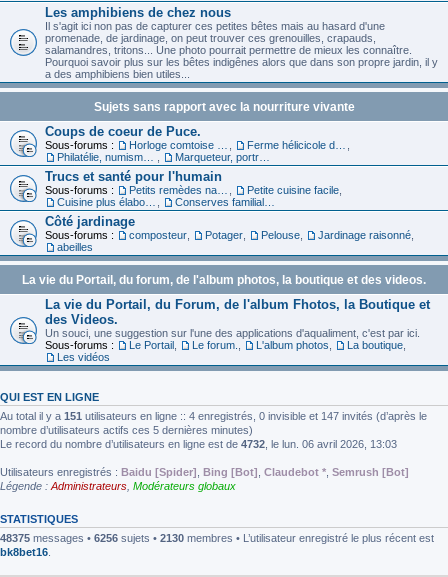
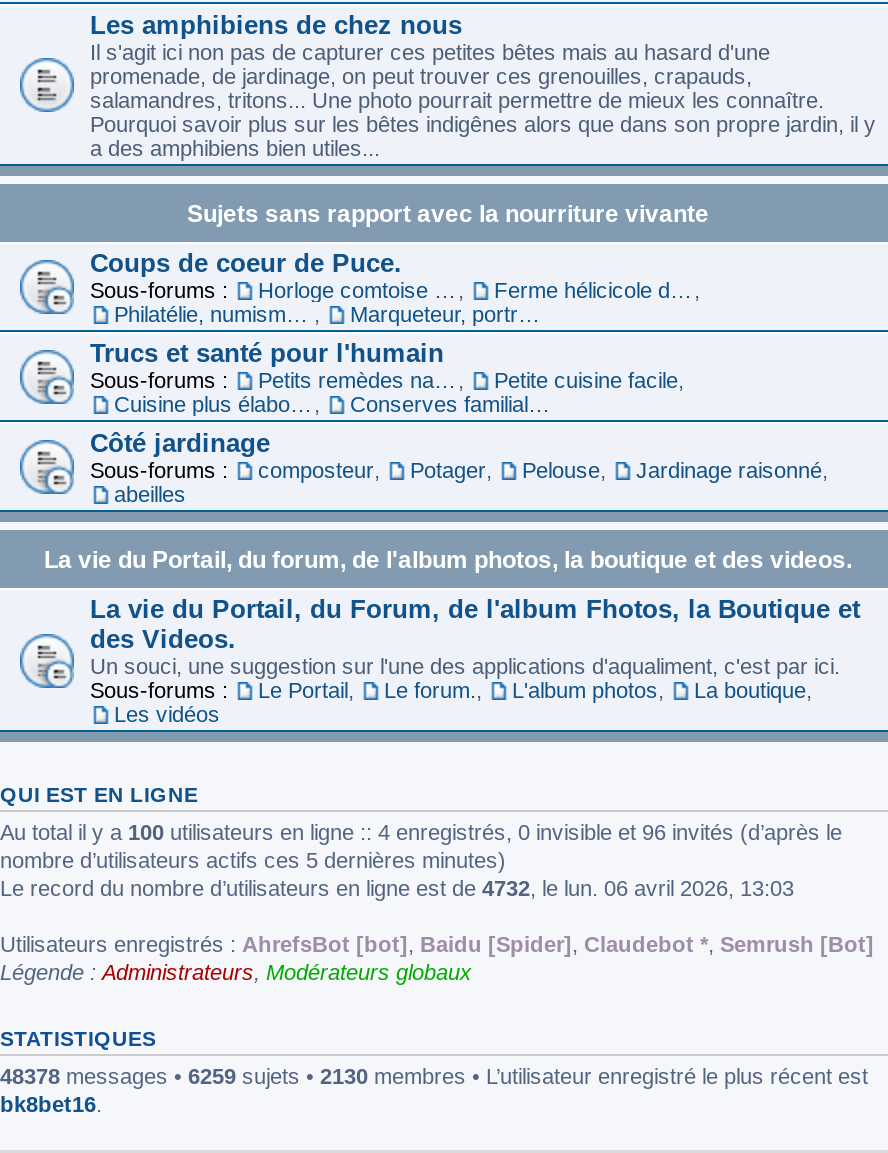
- Au total il y a 151 utilisateurs en ligne :: 4 enregistrés, 0 invisible et 147 invités (d’après le
+ Au total il y a 100 utilisateurs en ligne :: 4 enregistrés, 0 invisible et 96 invités (d’après le

- Utilisateurs enregistrés : Baidu [Spider], Bing [Bot], Claudebot *, Semrush [Bot]
+ Utilisateurs enregistrés : AhrefsBot [bot], Baidu [Spider], Claudebot *, Semrush [Bot]

- 48375 messages • 6256 sujets • 2130 membres • L’utilisateur enregistré le plus récent est
+ 48378 messages • 6259 sujets • 2130 membres • L’utilisateur enregistré le plus récent est
